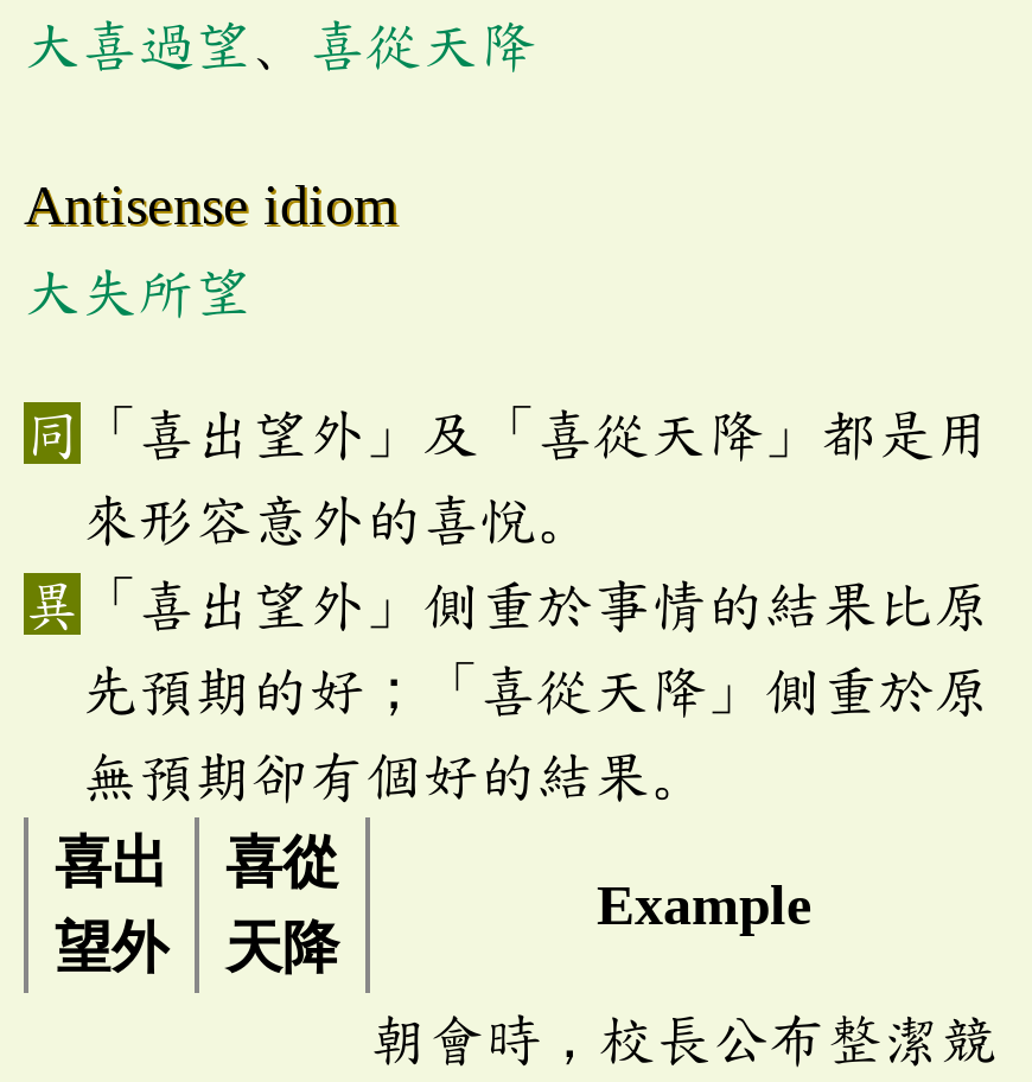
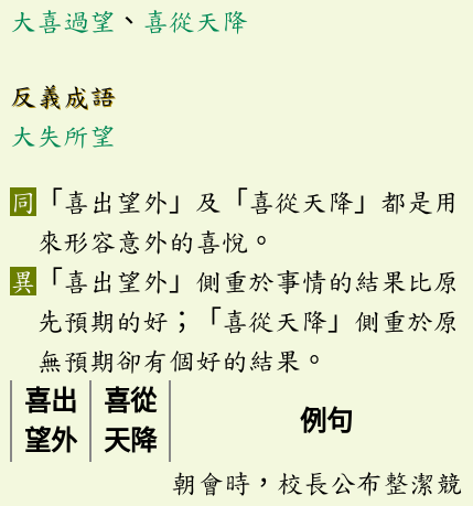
- Antisense idiom
+ 反義成語

- Example
+ 例句
